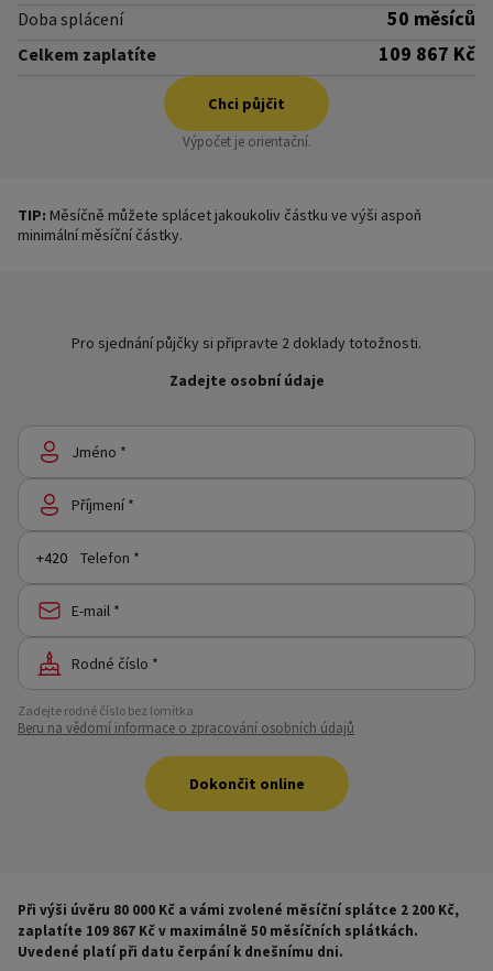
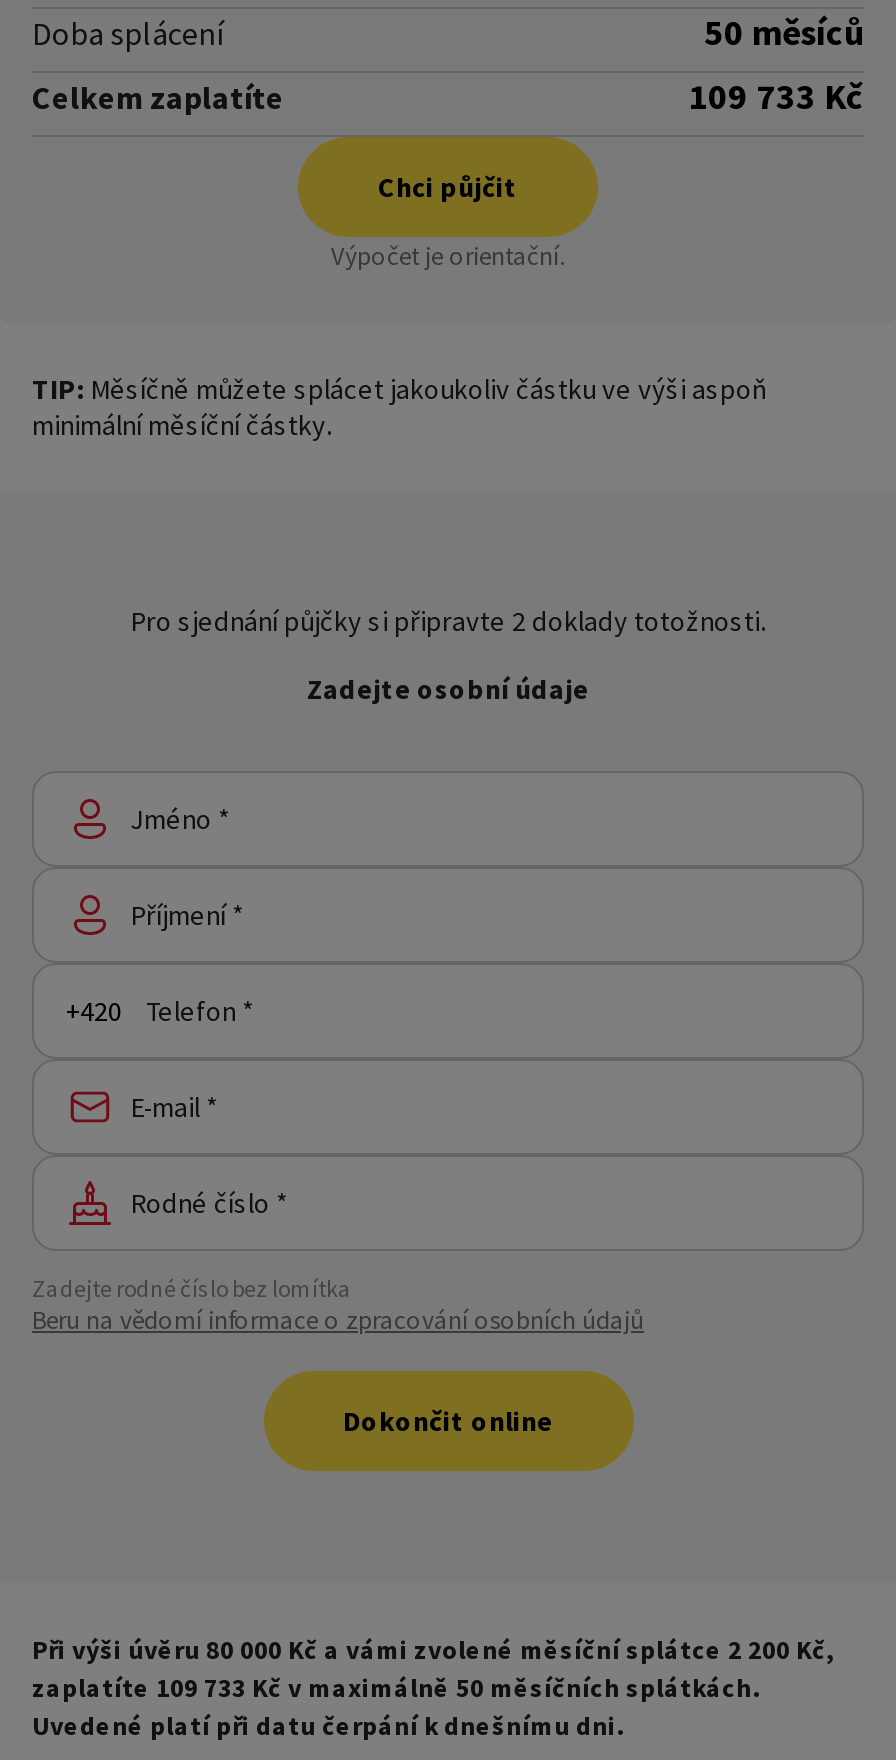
- 109 867 Kč
+ 109 733 Kč

- zaplatíte 109 867 Kč v maximálně 50 měsíčních splátkách.
+ zaplatíte 109 733 Kč v maximálně 50 měsíčních splátkách.
